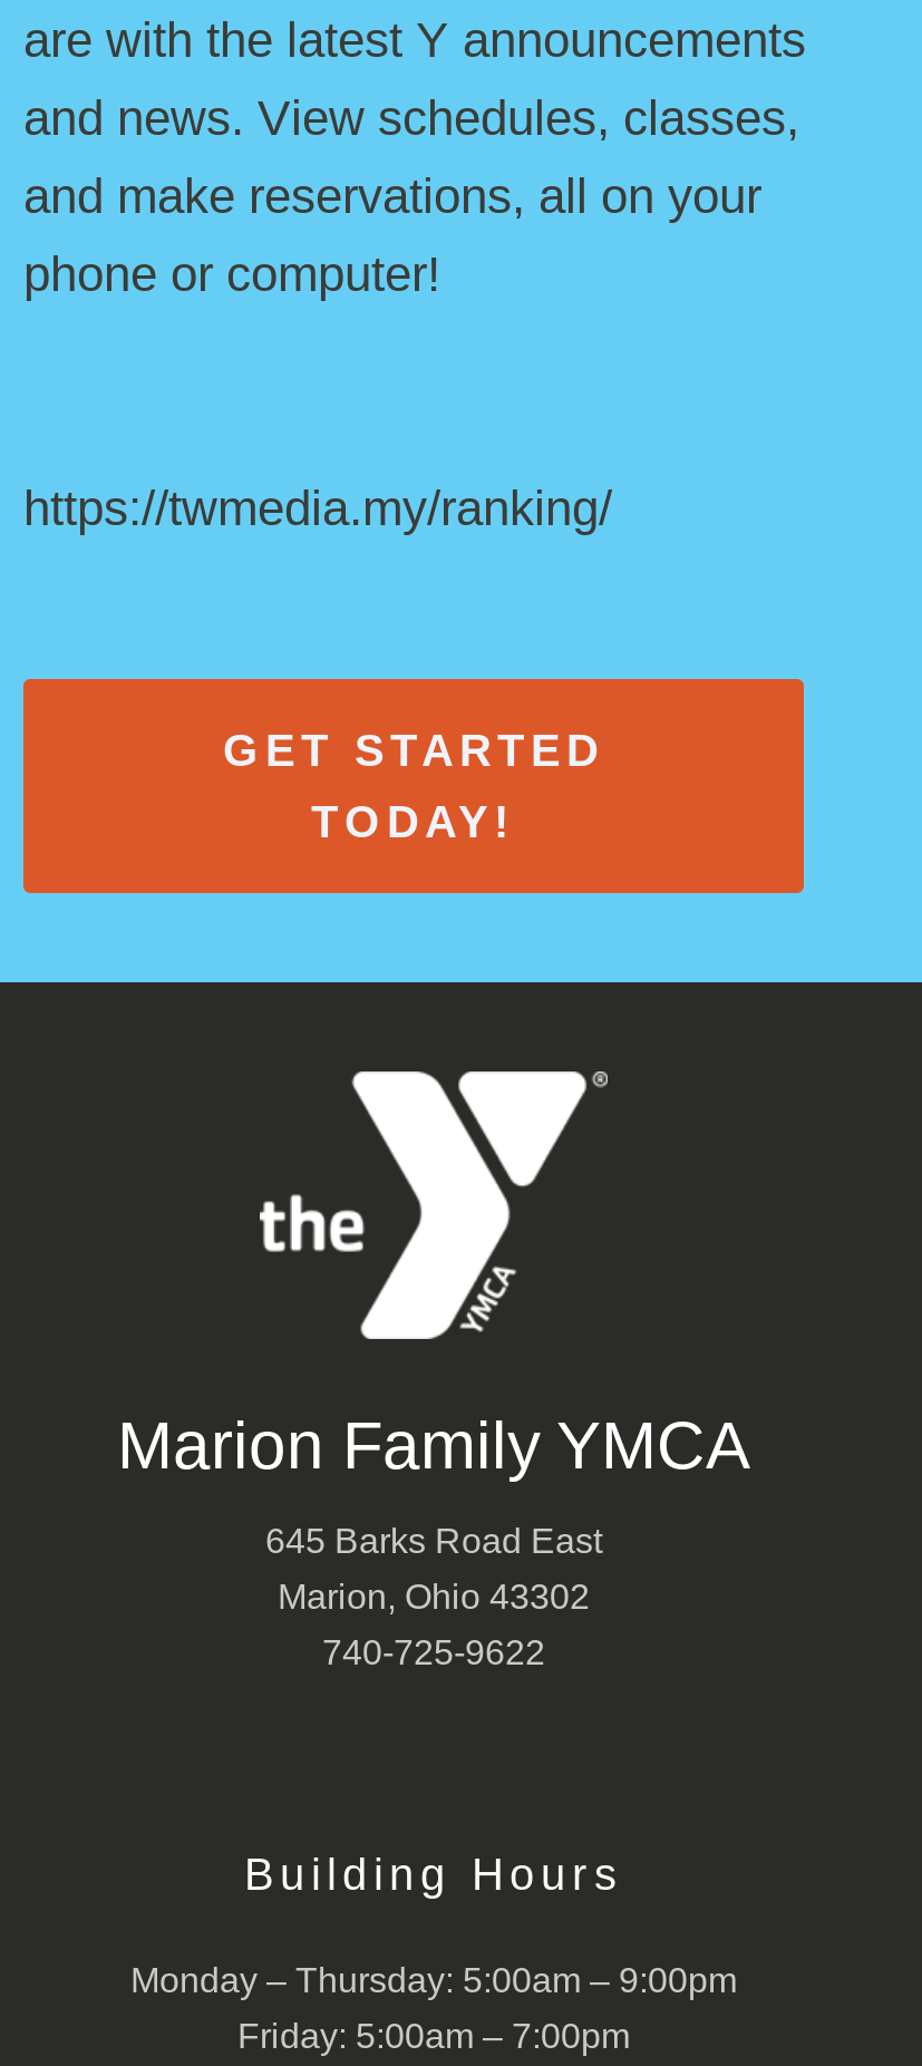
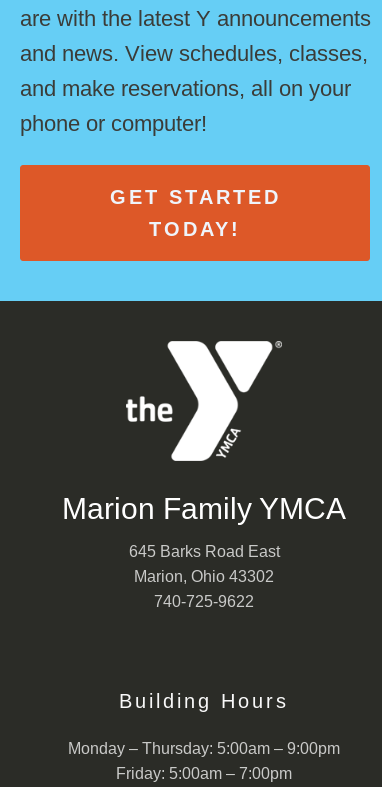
- https://twmedia.my/ranking/
